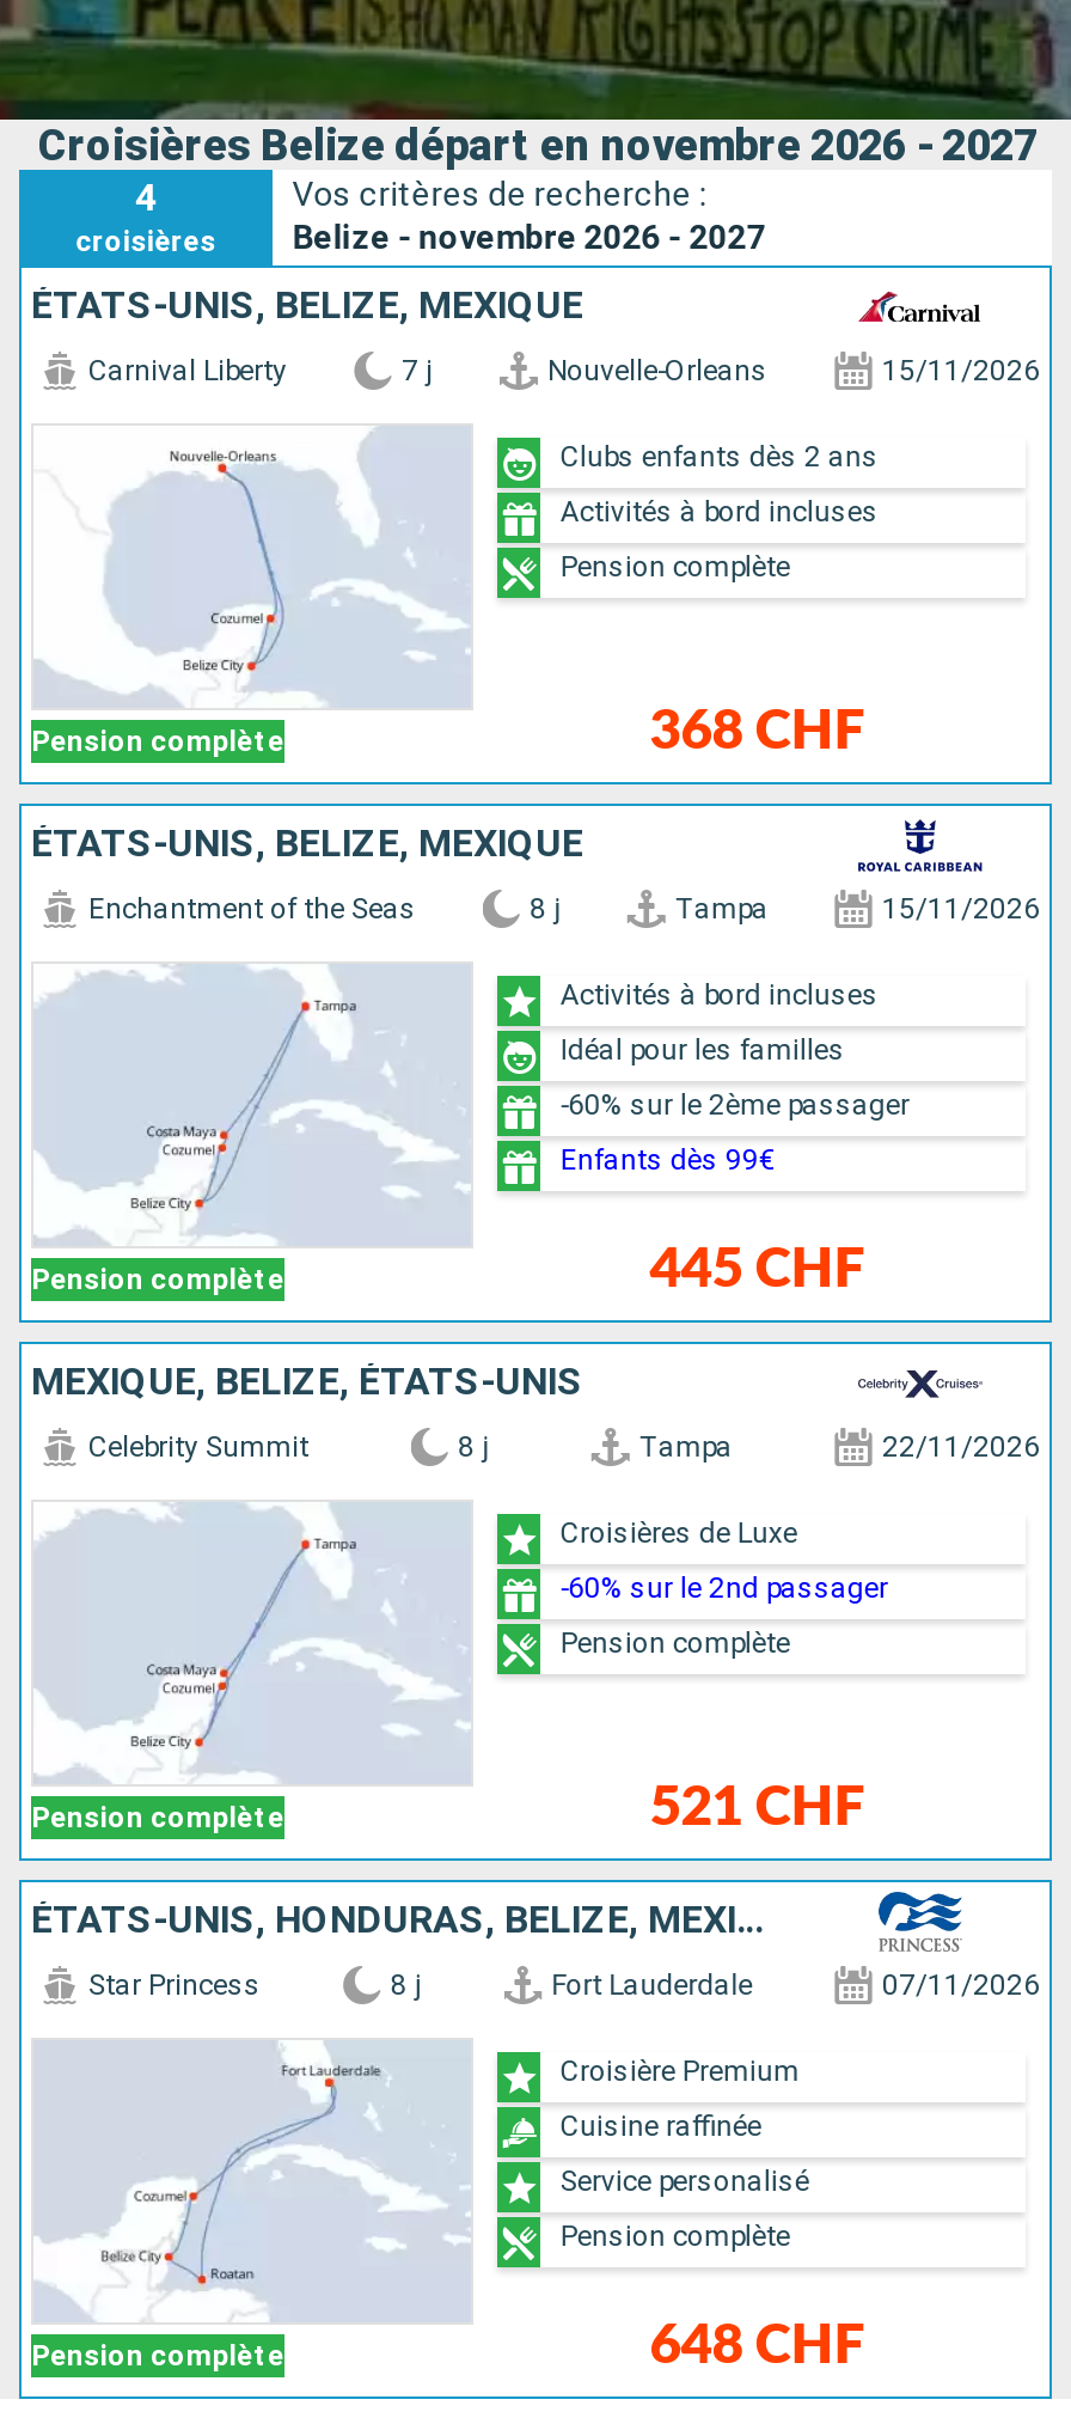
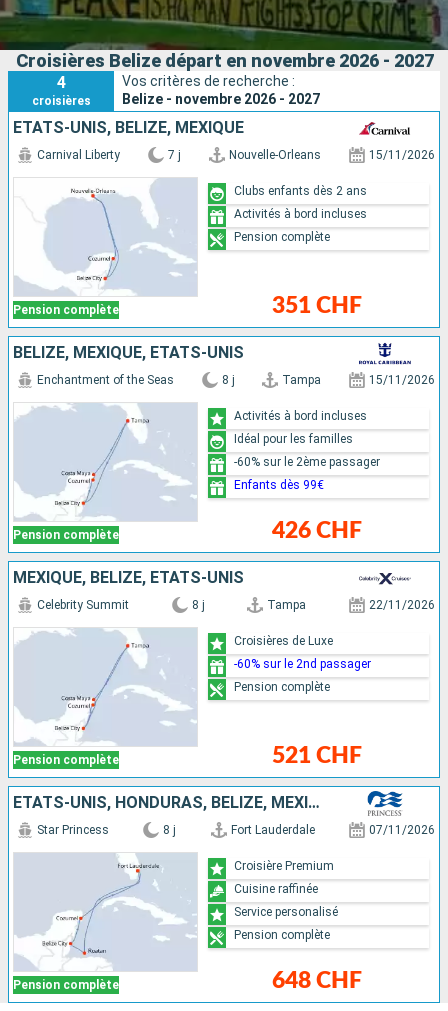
- 368 CHF
+ 351 CHF

- ÉTATS-UNIS, BELIZE, MEXIQUE
+ BELIZE, MEXIQUE, ÉTATS-UNIS

- 445 CHF
+ 426 CHF
